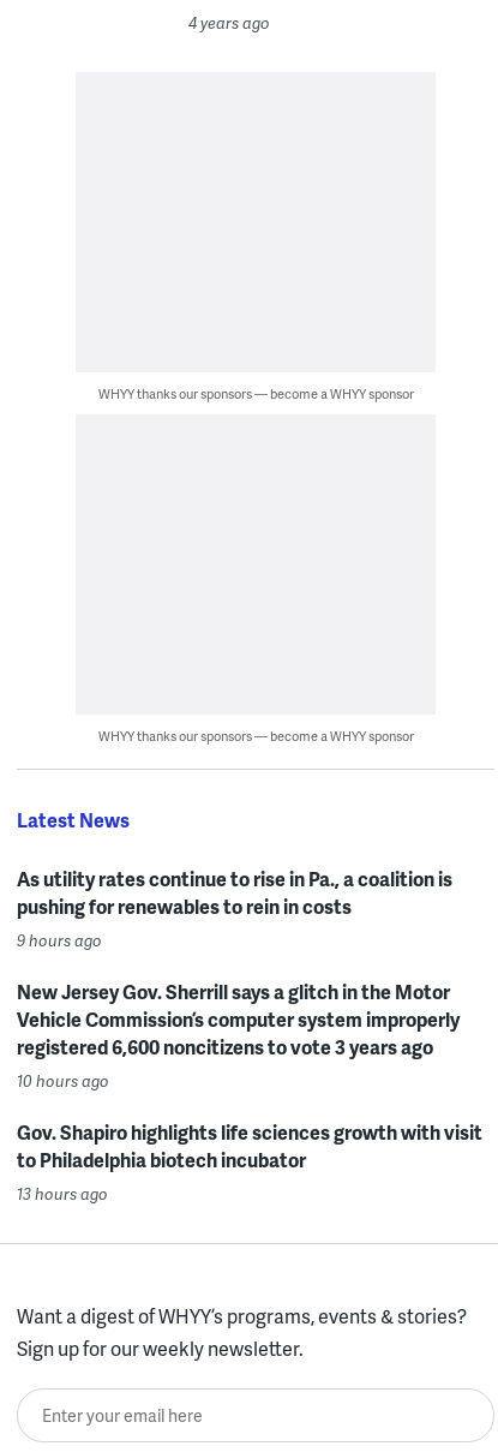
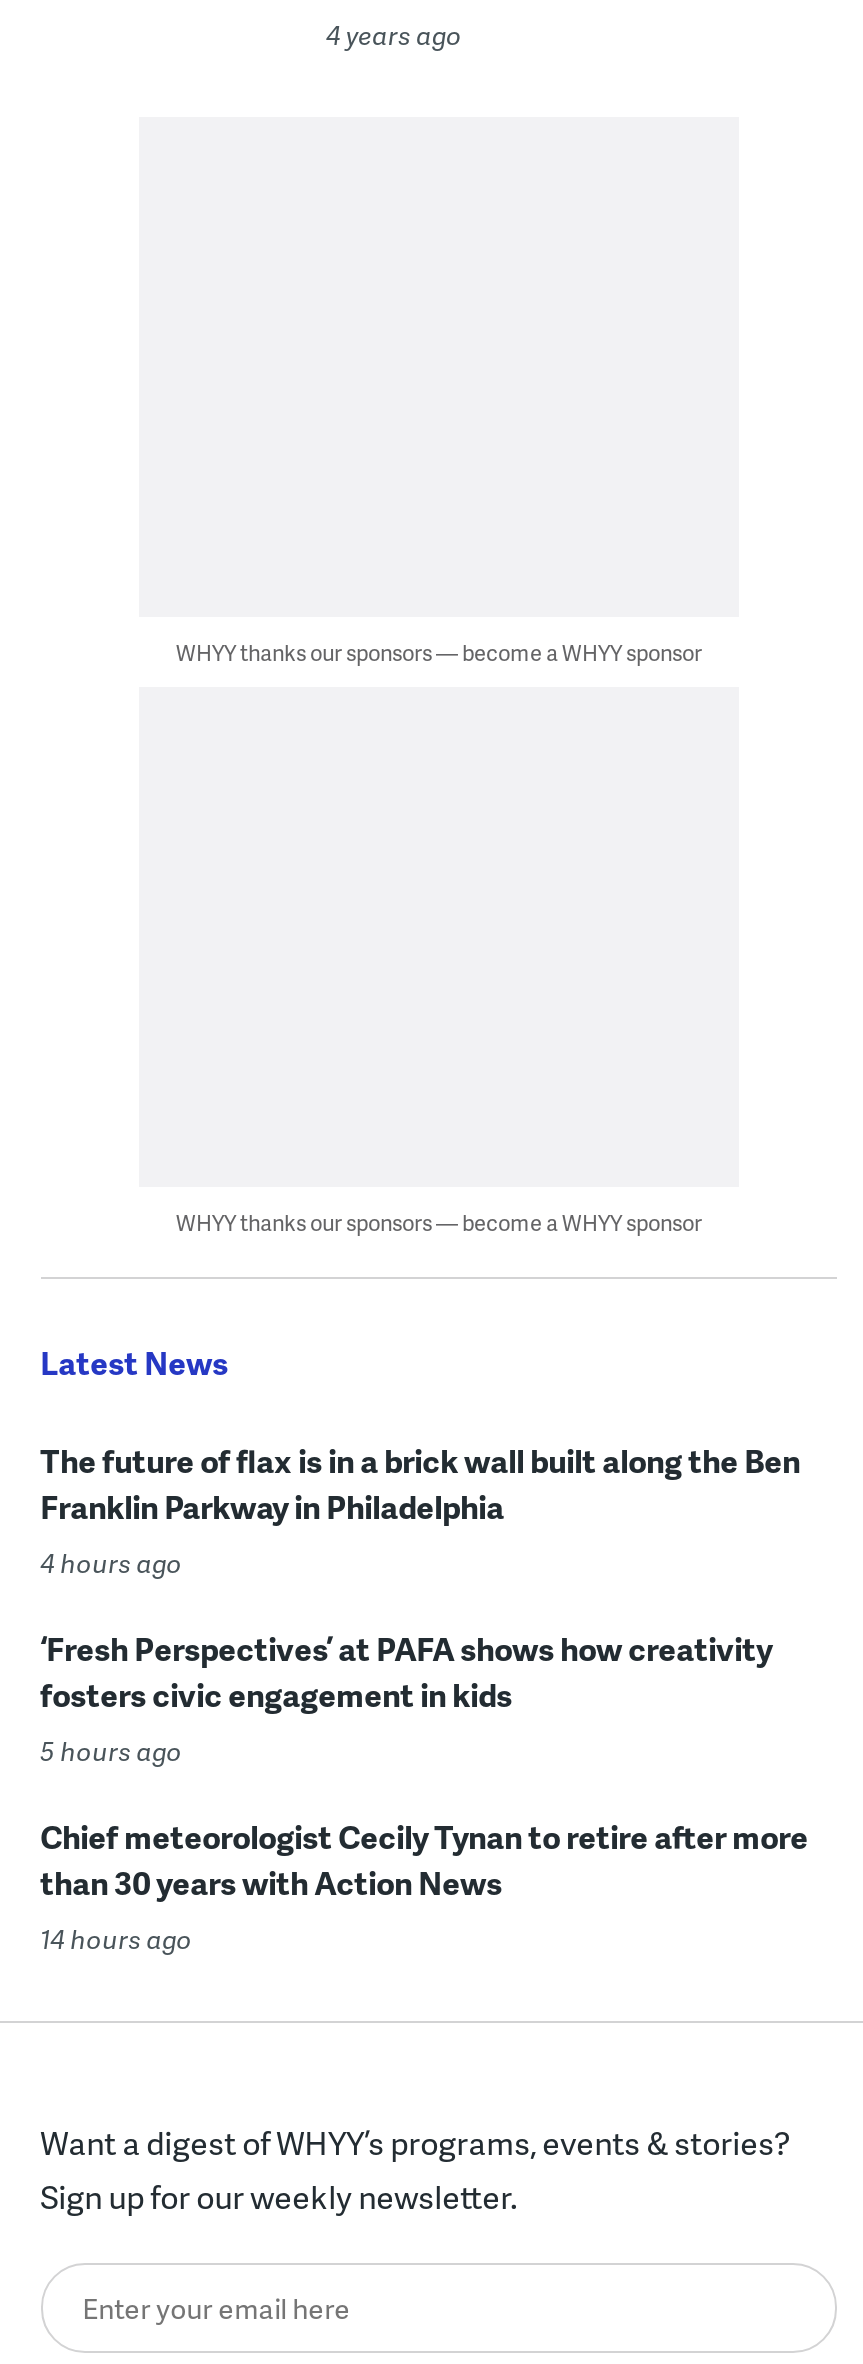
- As utility rates continue to rise in Pa., a coalition is
- pushing for renewables to rein in costs
- 9 hours ago
+ The future of flax is in a brick wall built along the Ben
+ Franklin Parkway in Philadelphia
+ 4 hours ago

- New Jersey Gov. Sherrill says a glitch in the Motor
- Vehicle Commission’s computer system improperly
- registered 6,600 noncitizens to vote 3 years ago
- 10 hours ago
+ ‘Fresh Perspectives’ at PAFA shows how creativity
+ fosters civic engagement in kids
+ 5 hours ago

- Gov. Shapiro highlights life sciences growth with visit
- to Philadelphia biotech incubator
- 13 hours ago
+ Chief meteorologist Cecily Tynan to retire after more
+ than 30 years with Action News
+ 14 hours ago
